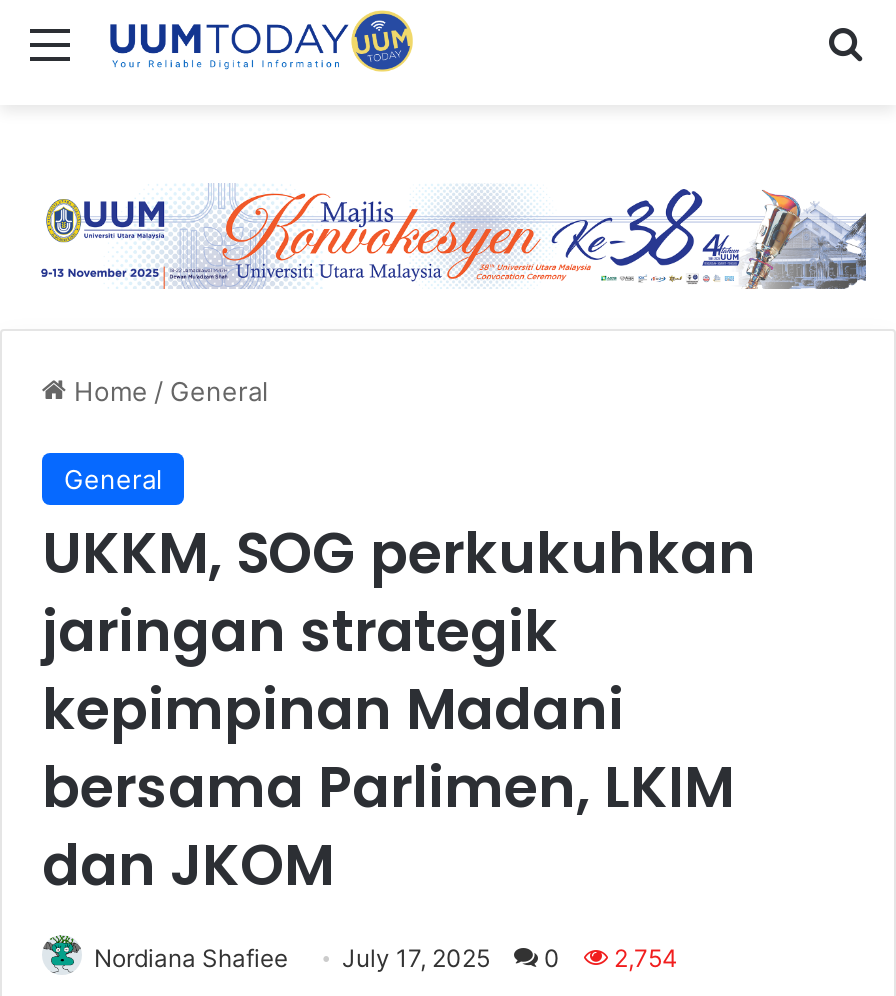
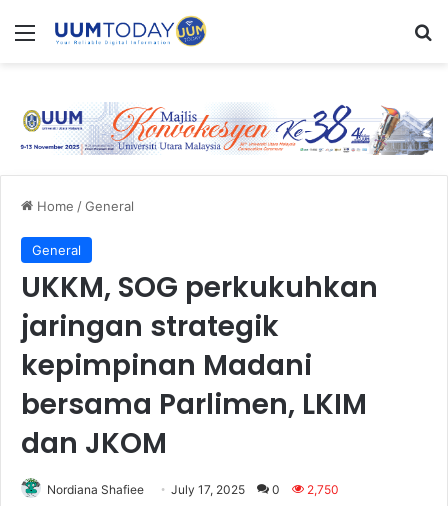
- Nordiana Shafiee July 17, 2025 0 2,754
+ Nordiana Shafiee July 17, 2025 0 2,750
